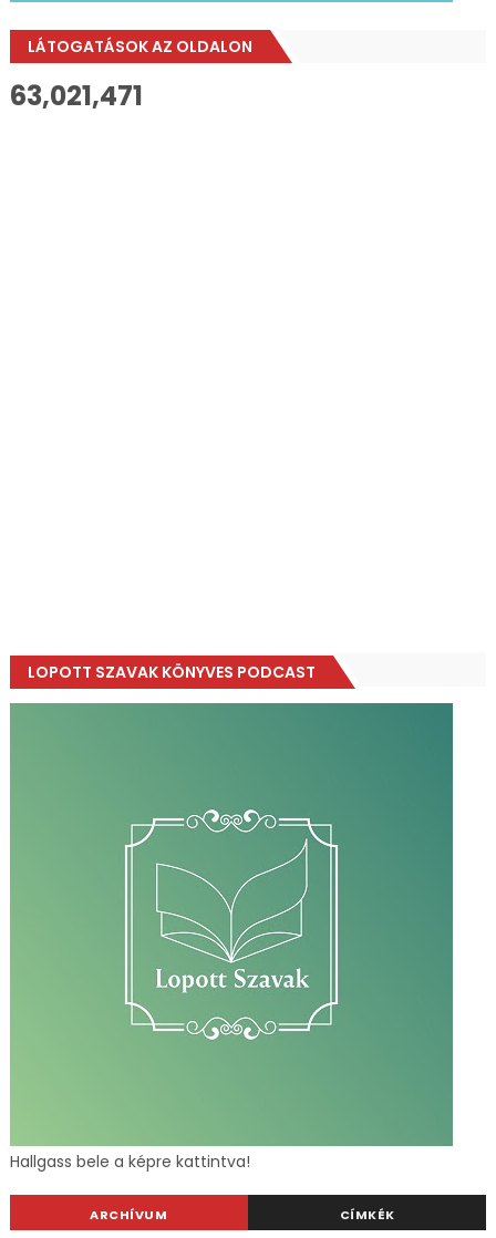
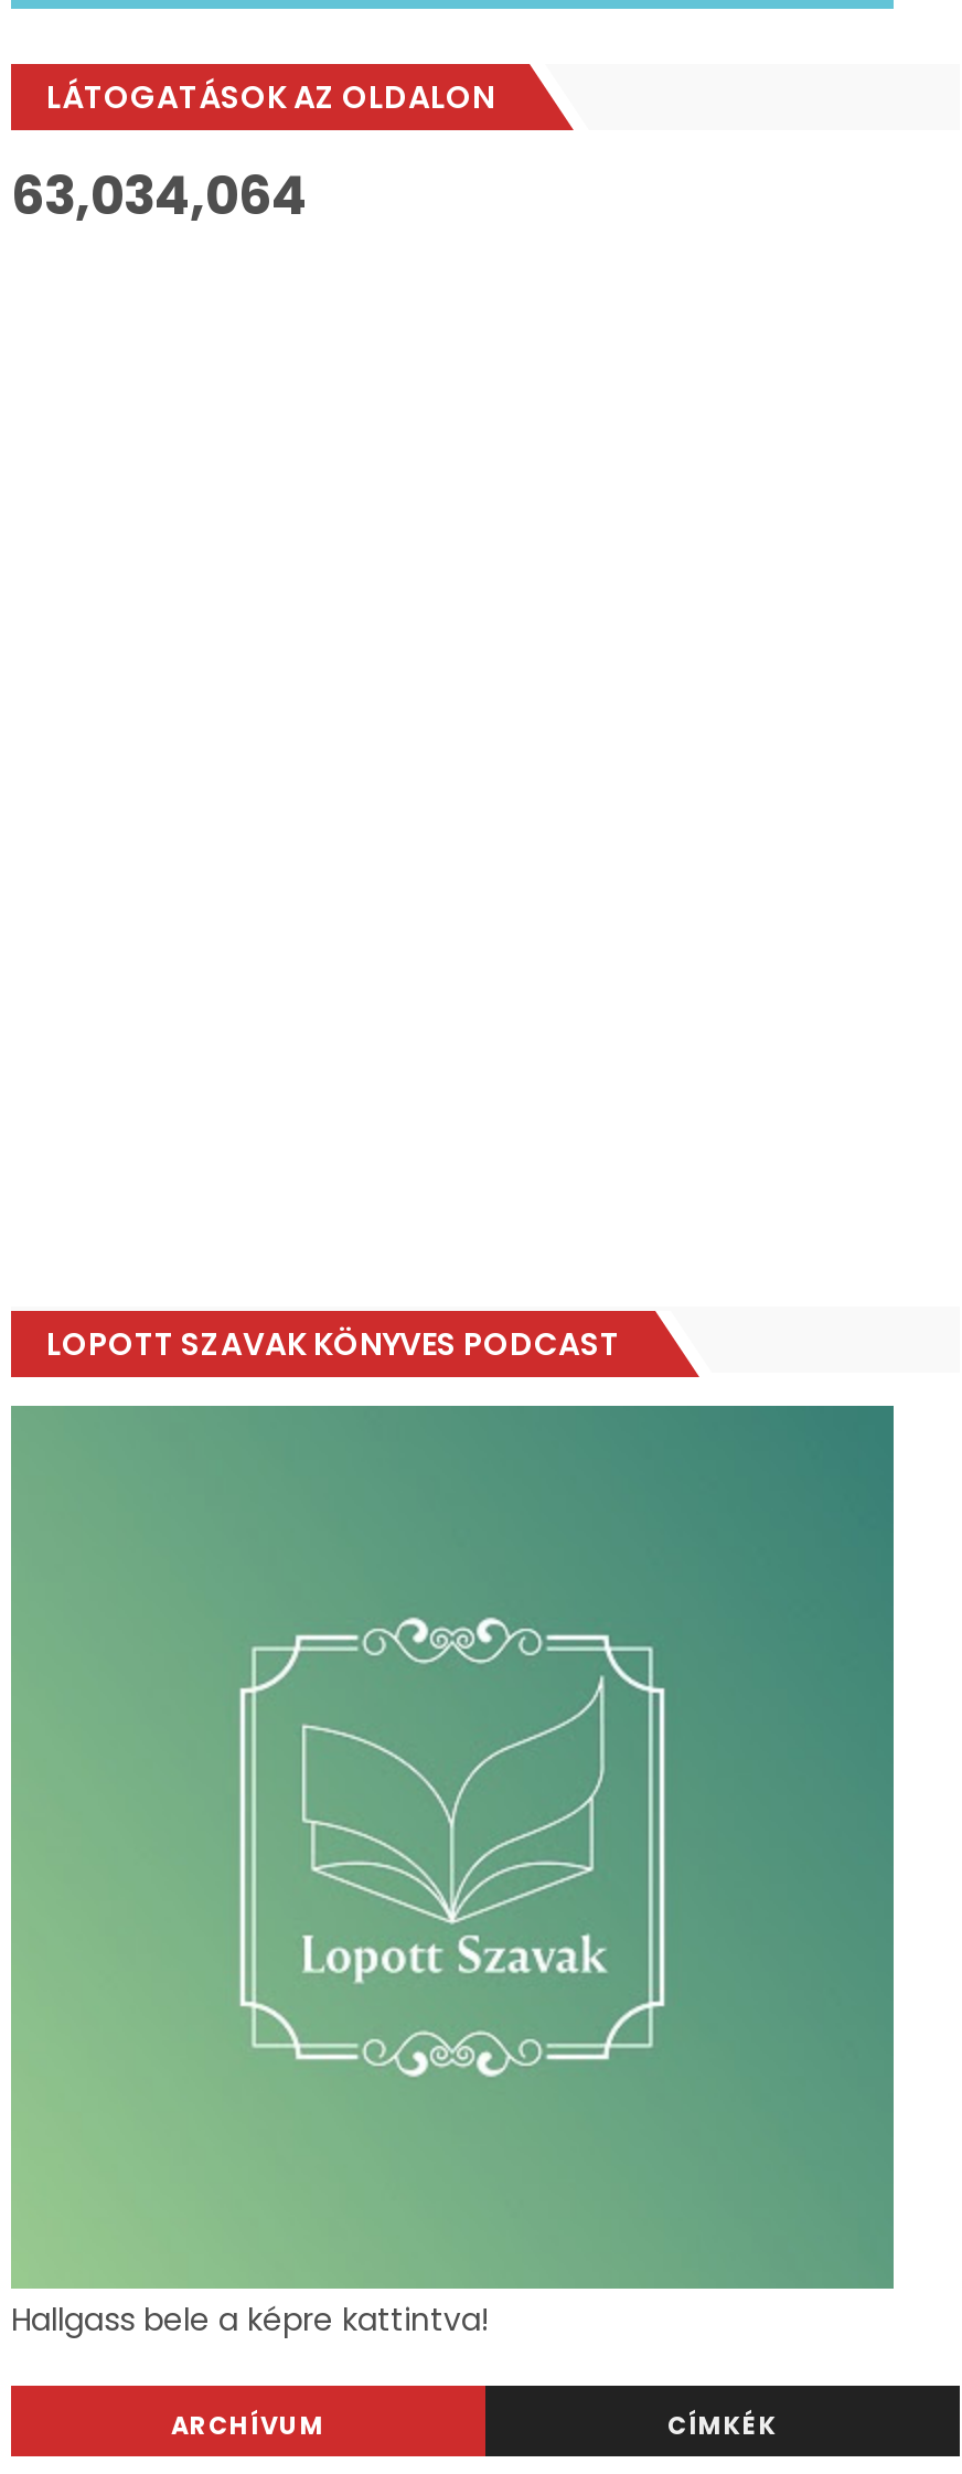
- 63,021,471
+ 63,034,064
